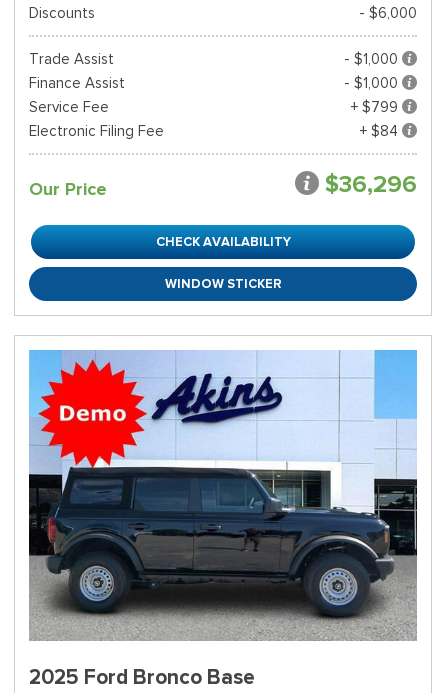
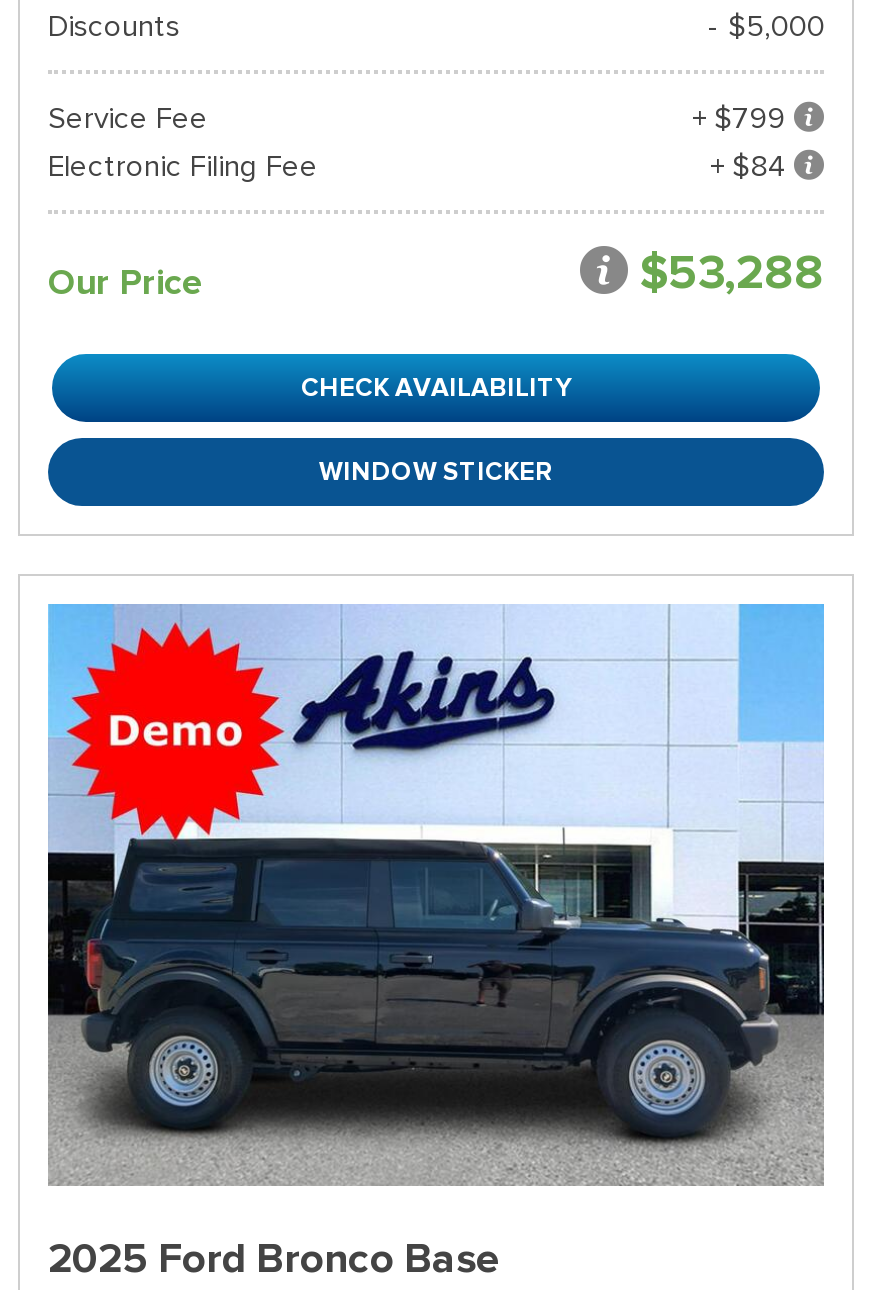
- - $6,000
- Trade Assist
- - $1,000
- Finance Assist
- - $1,000
+ - $5,000

- $36,296
+ $53,288
